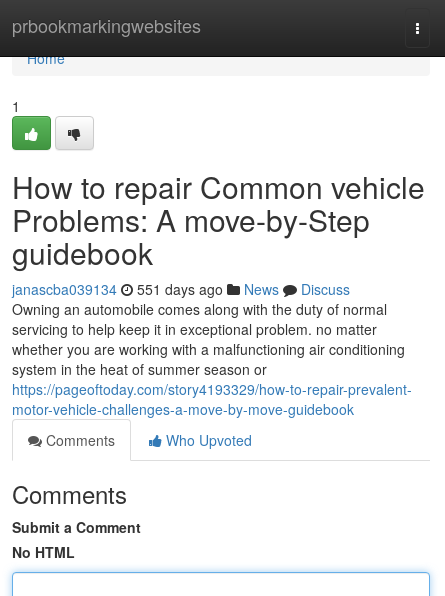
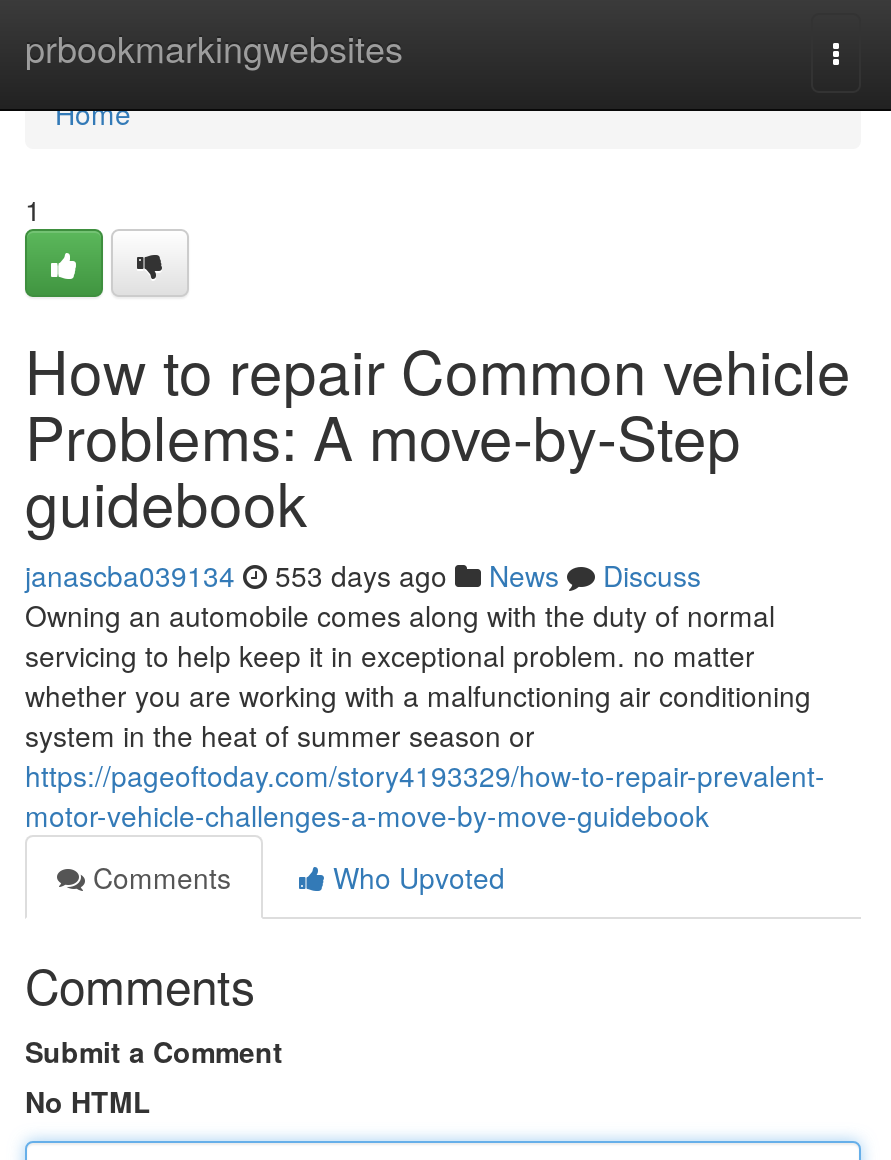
- janascba039134 551 days ago News Discuss
+ janascba039134 553 days ago News Discuss
